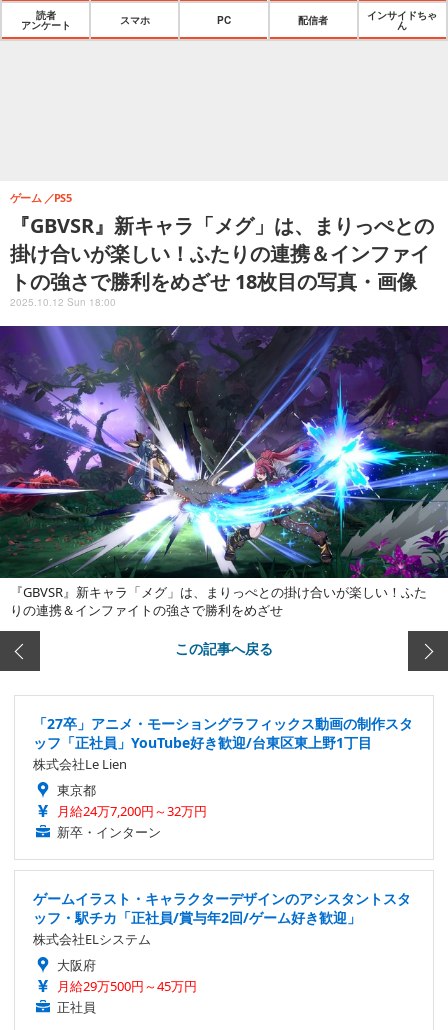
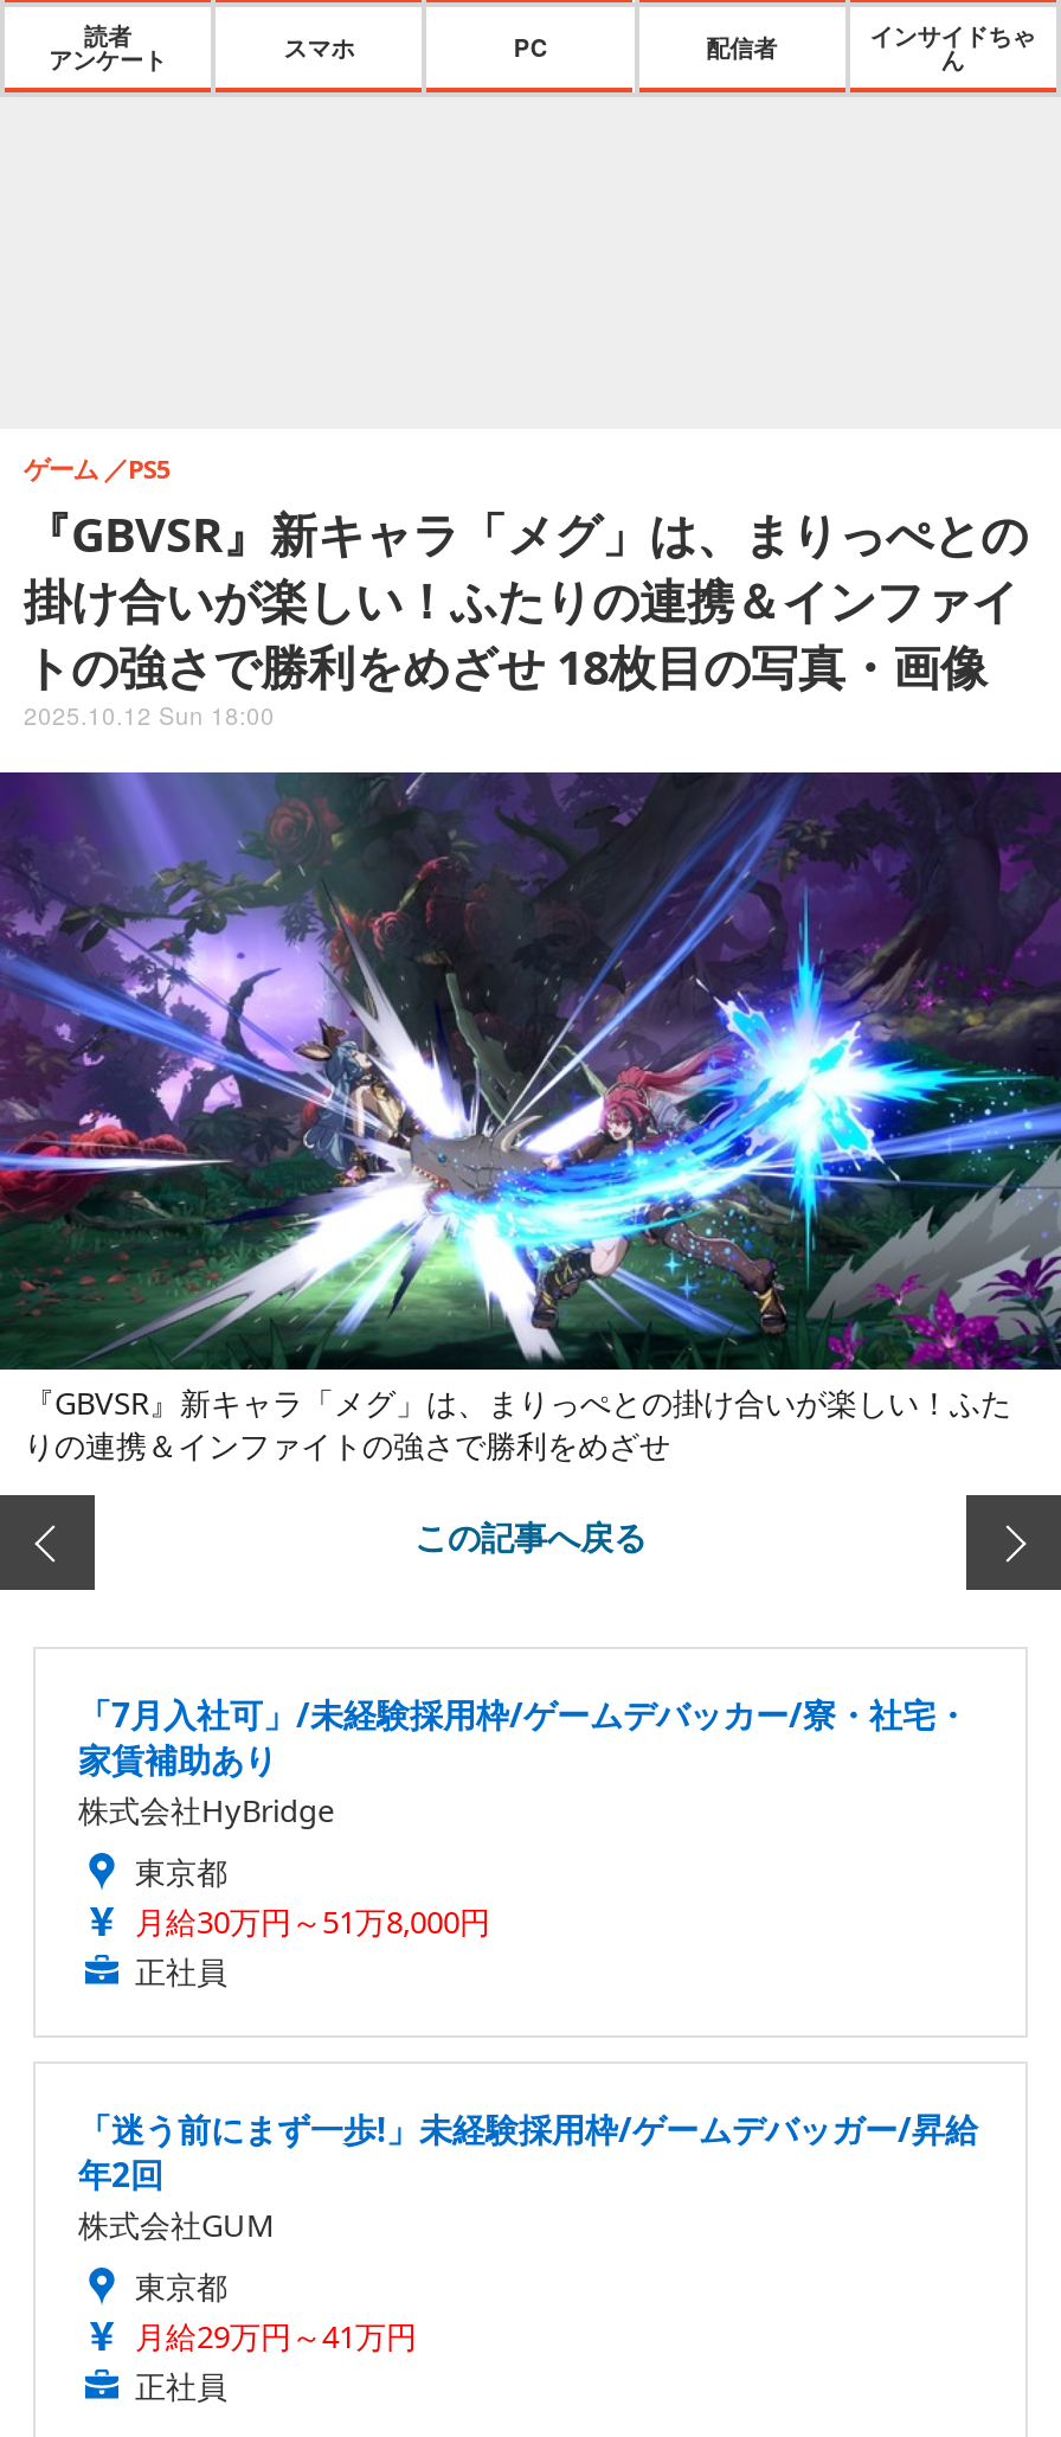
- 「27卒」アニメ・モーショングラフィックス動画の制作スタ
- ッフ「正社員」YouTube好き歓迎/台東区東上野1丁目
- 株式会社Le Lien
+ 「7月入社可」/未経験採用枠/ゲームデバッカー/寮・社宅・
+ 家賃補助あり
+ 株式会社HyBridge

- 月給24万7,200円～32万円
- 新卒・インターン
+ 月給30万円～51万8,000円
+ 正社員

- ゲームイラスト・キャラクターデザインのアシスタントスタ
- ッフ・駅チカ「正社員/賞与年2回/ゲーム好き歓迎」
- 株式会社ELシステム
- 大阪府
- 月給29万500円～45万円
+ 「迷う前にまず一歩!」未経験採用枠/ゲームデバッガー/昇給
+ 年2回
+ 株式会社GUM
+ 東京都
+ 月給29万円～41万円
